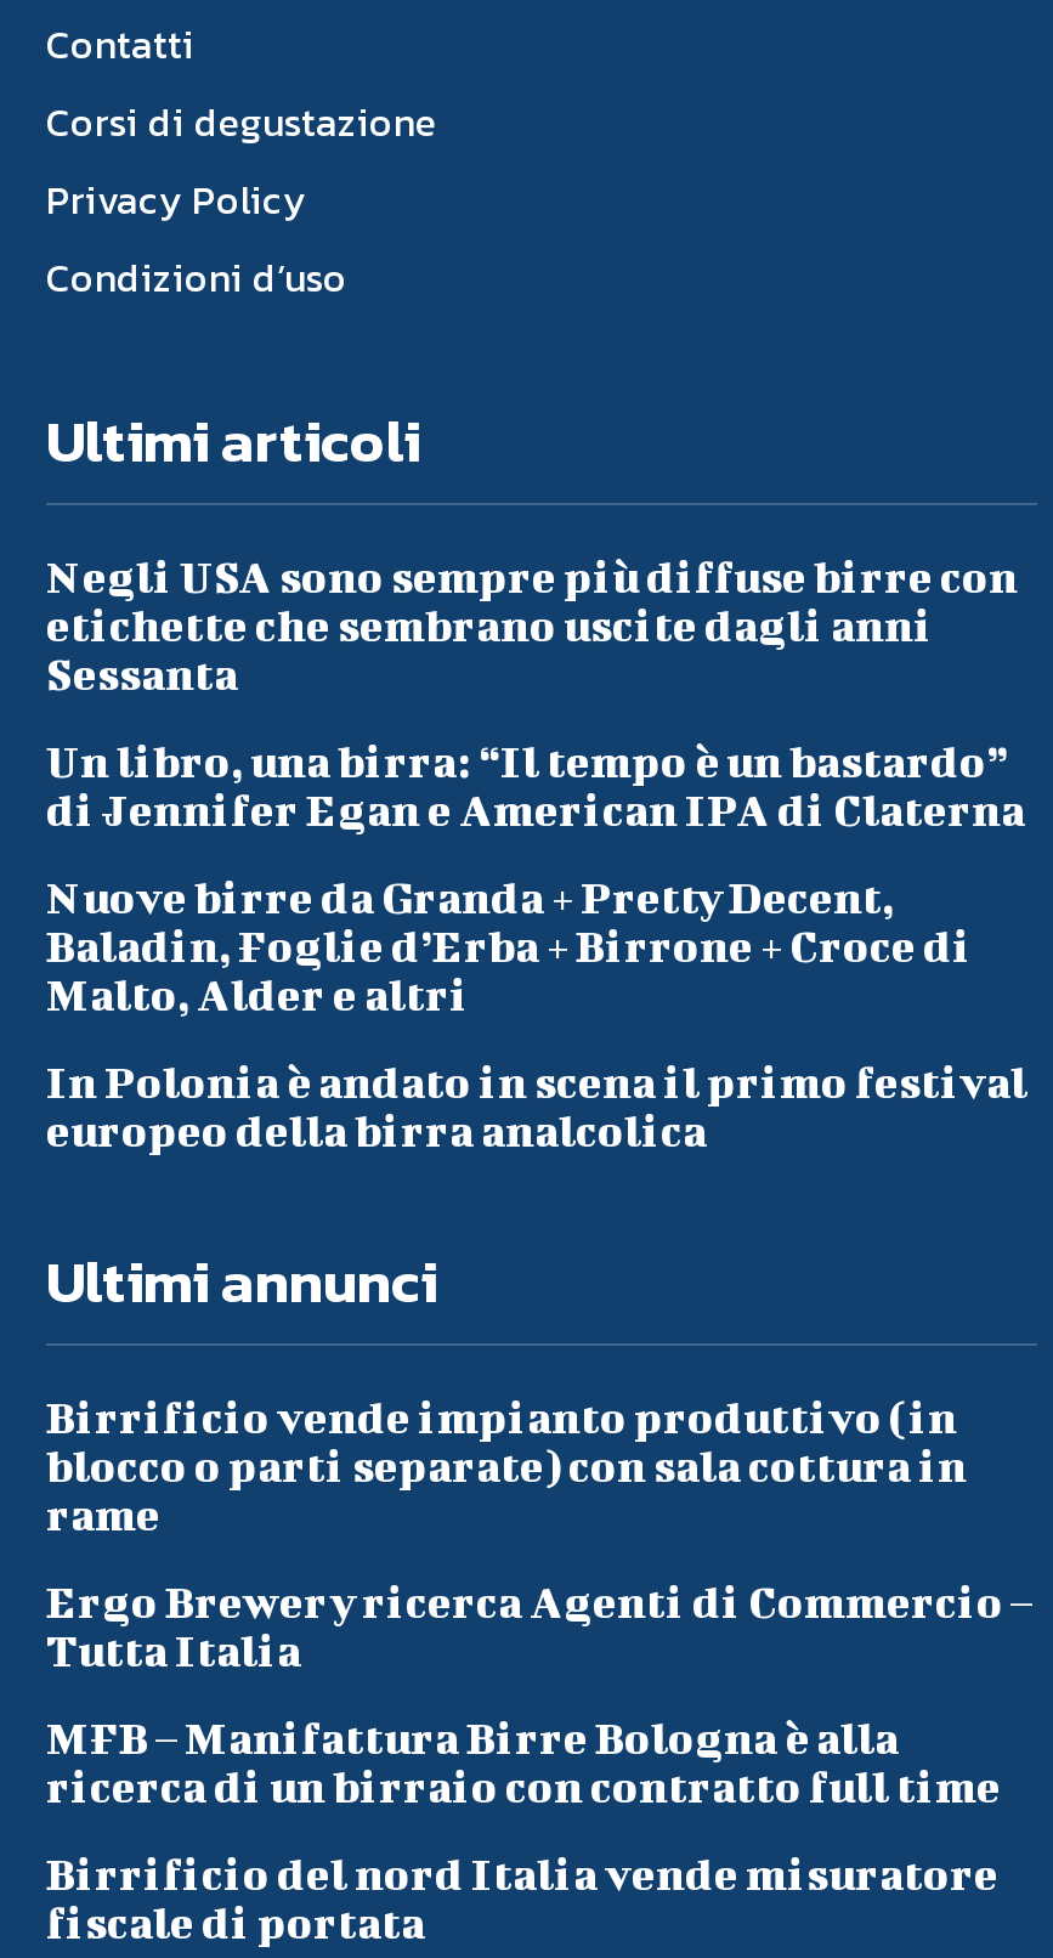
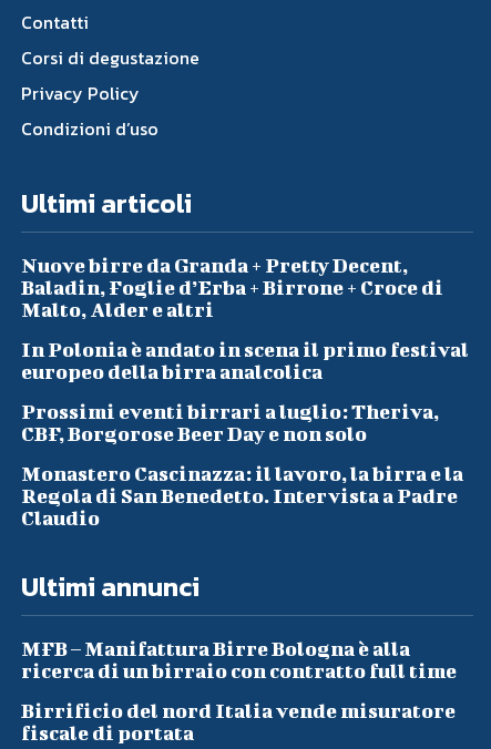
- Negli USA sono sempre più diffuse birre con
- etichette che sembrano uscite dagli anni
- Sessanta
- Un libro, una birra: “Il tempo è un bastardo”
- di Jennifer Egan e American IPA di Claterna

+ Prossimi eventi birrari a luglio: Theriva,
+ CBF, Borgorose Beer Day e non solo
+ Monastero Cascinazza: il lavoro, la birra e la
+ Regola di San Benedetto. Intervista a Padre
+ Claudio

- Birrificio vende impianto produttivo (in
- blocco o parti separate) con sala cottura in
- rame
- Ergo Brewery ricerca Agenti di Commercio –
- Tutta Italia
